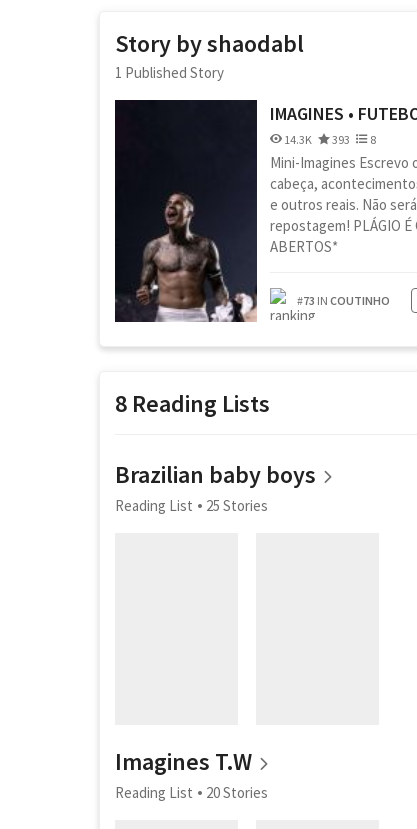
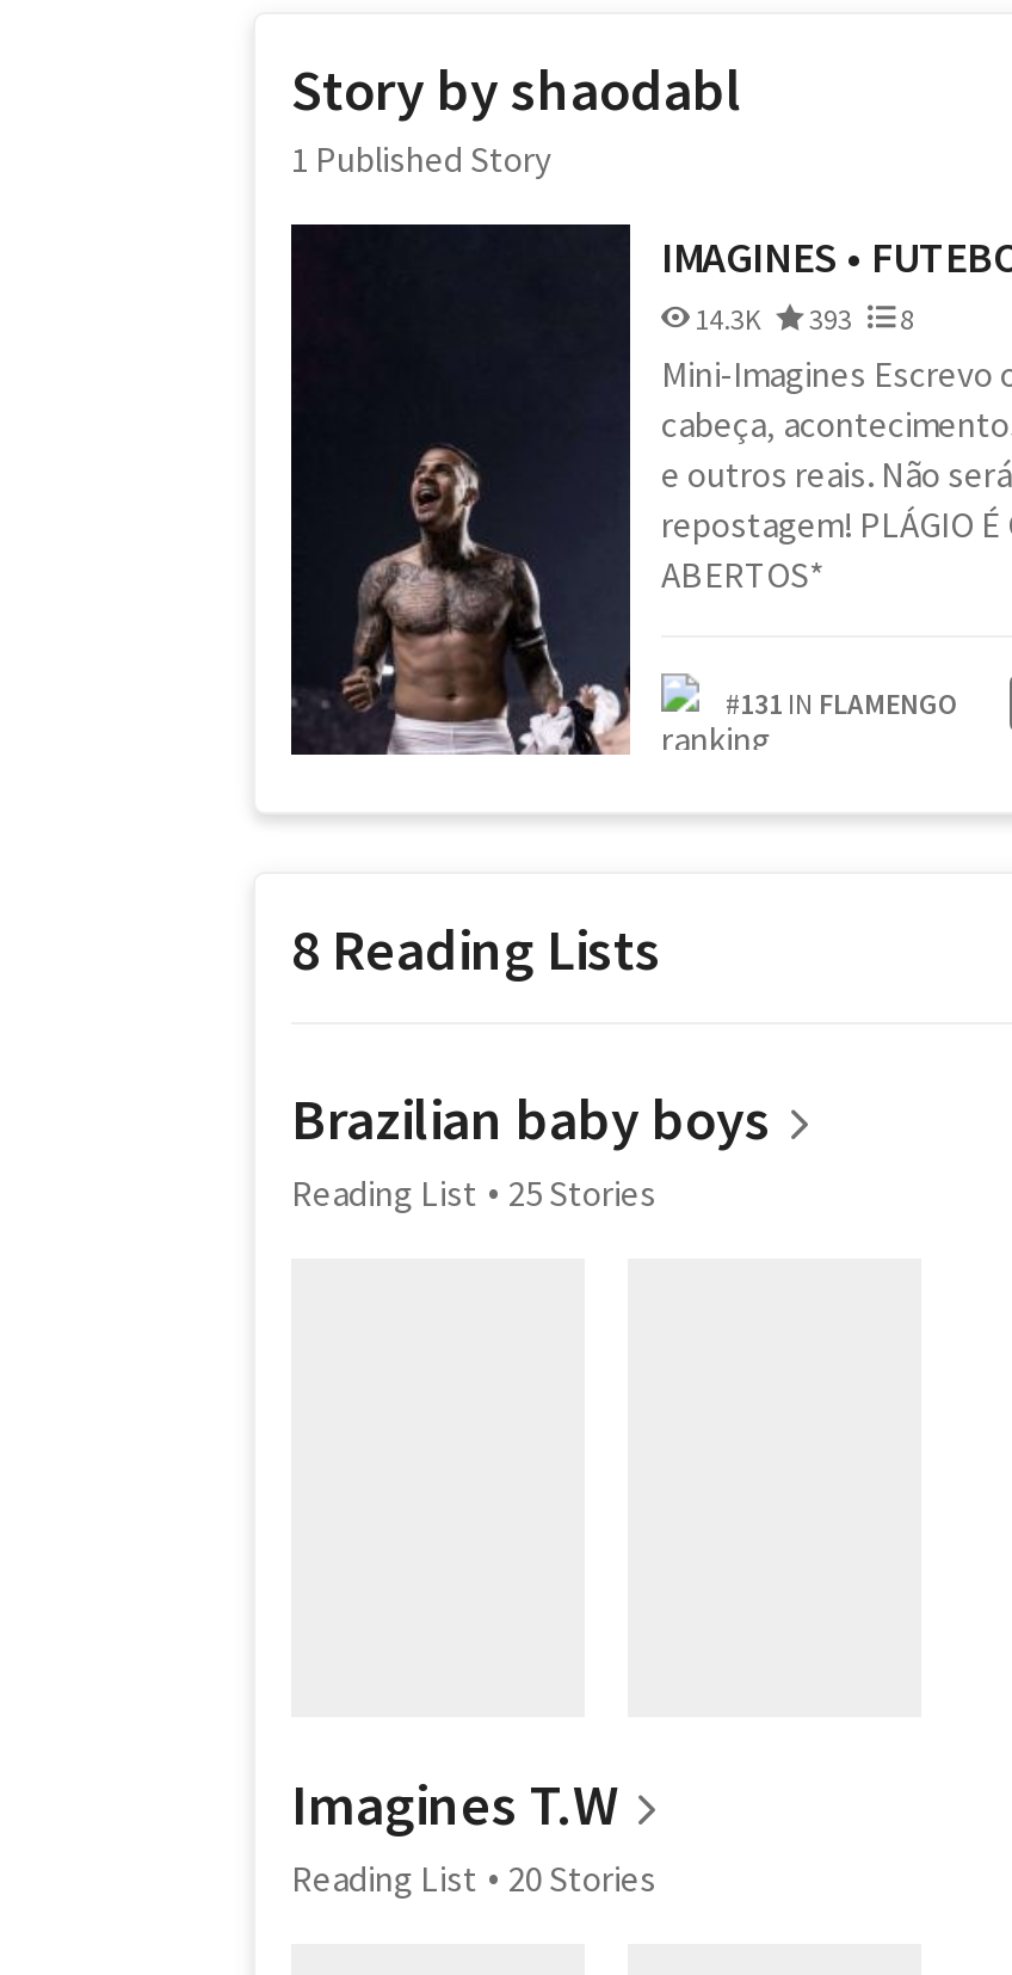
- #73 IN COUTINHO
+ #131 IN FLAMENGO
